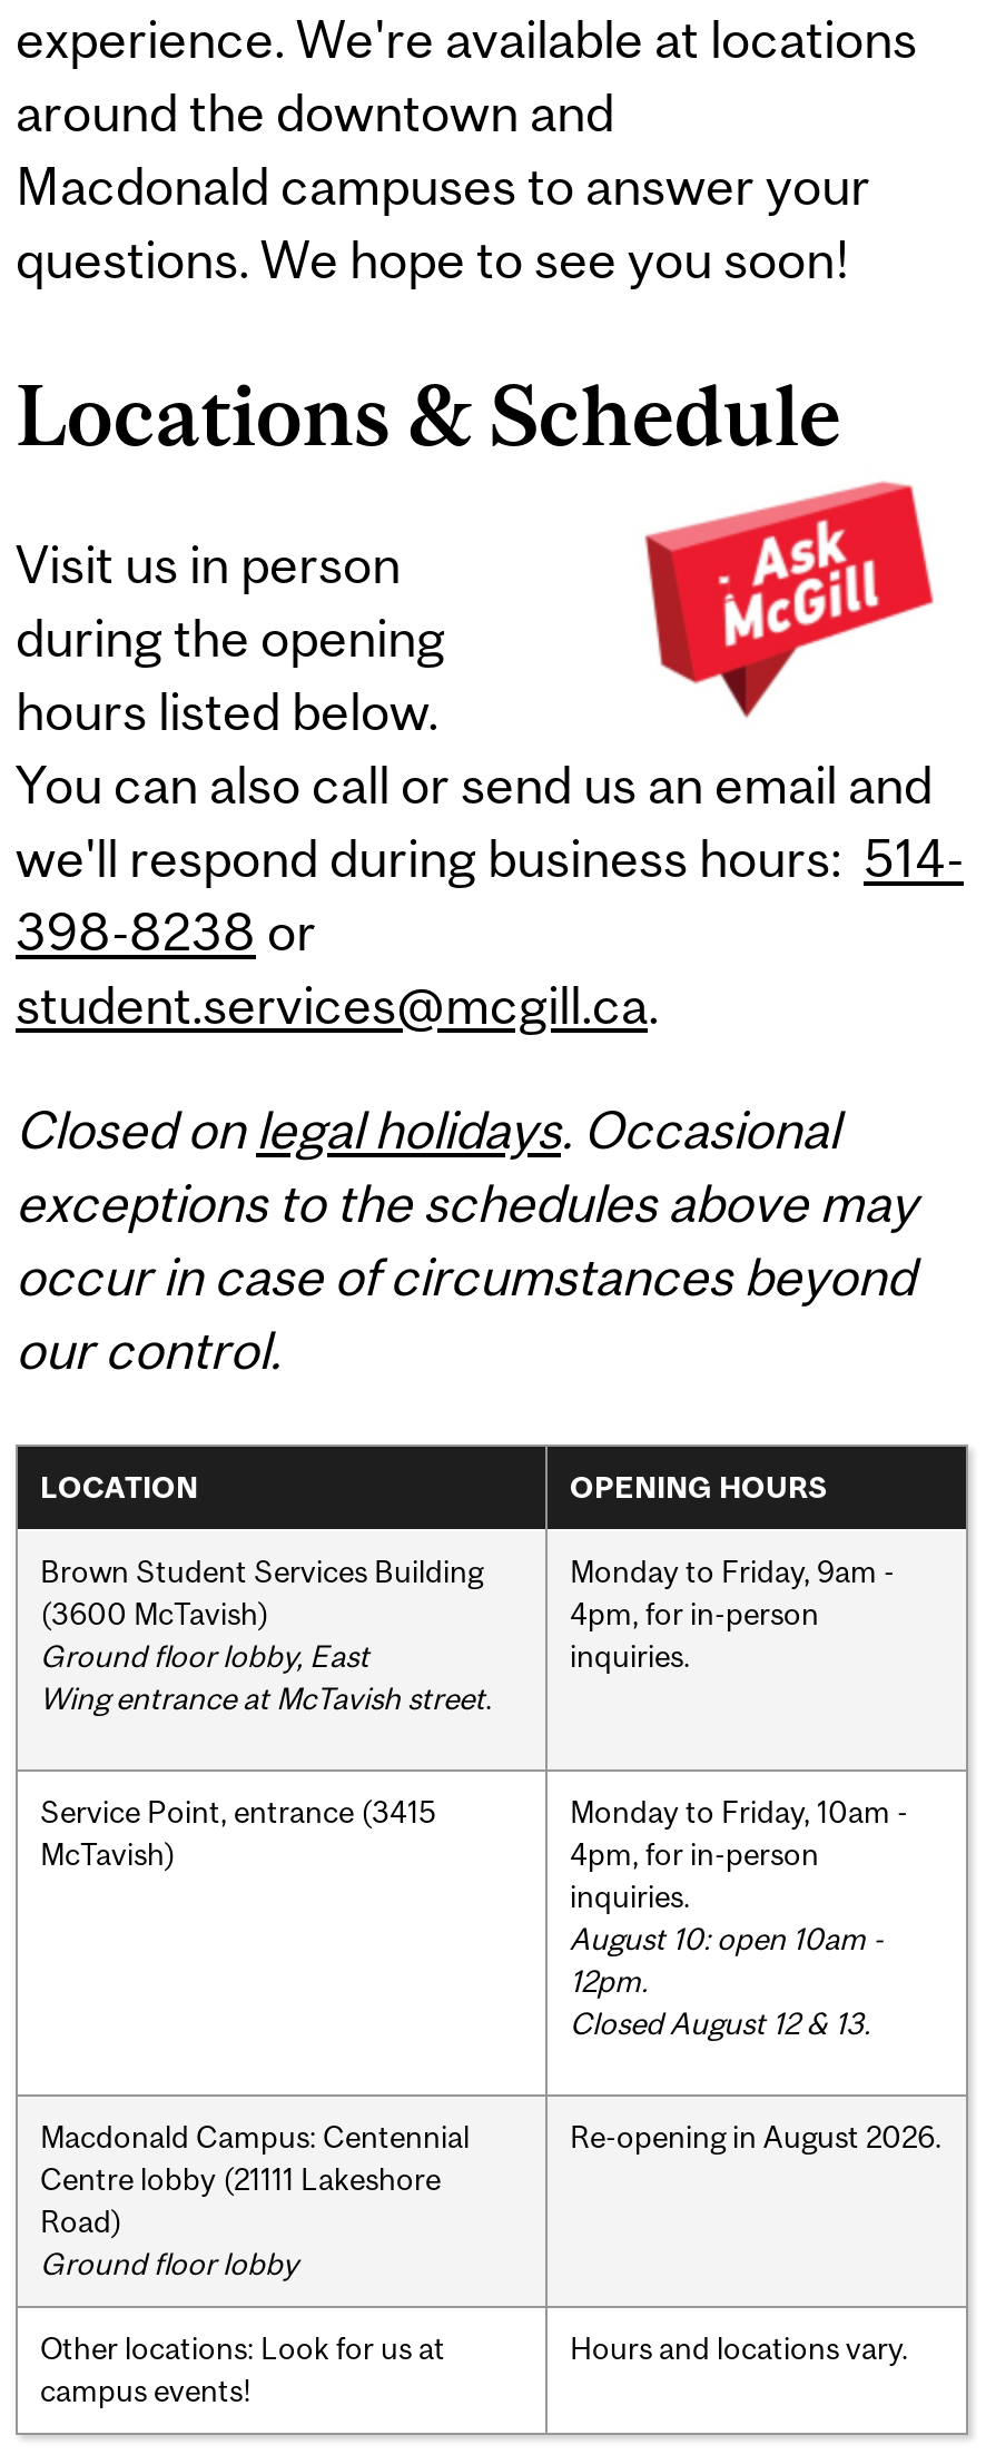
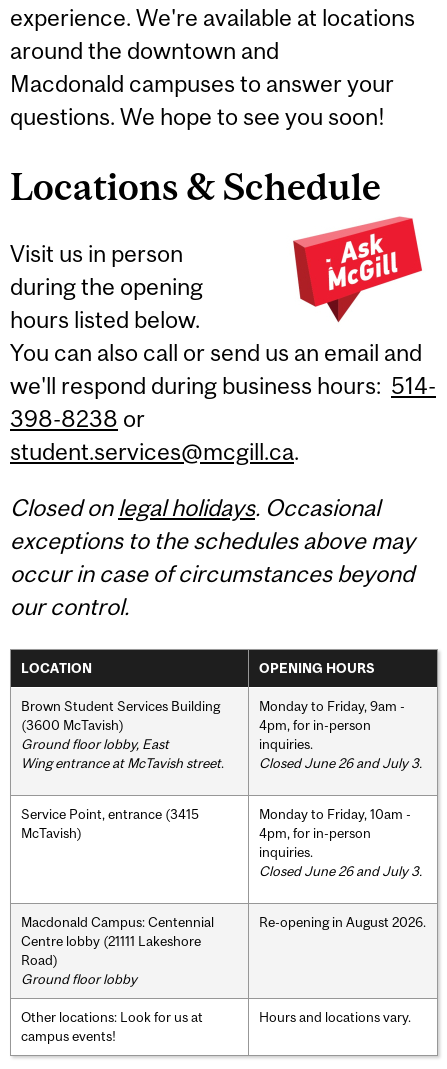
+ Closed June 26 and July 3.

- August 10: open 10am -
- 12pm.
- Closed August 12 & 13.
+ Closed June 26 and July 3.
